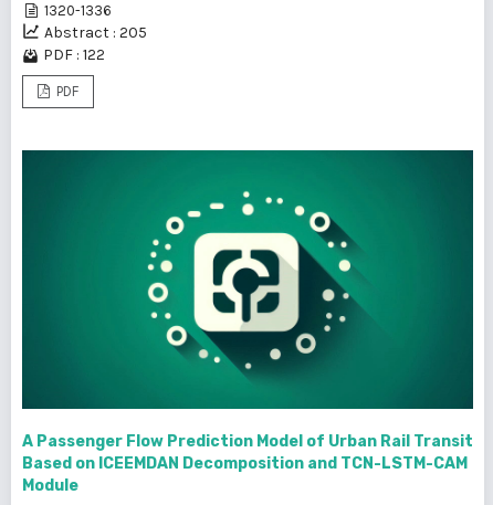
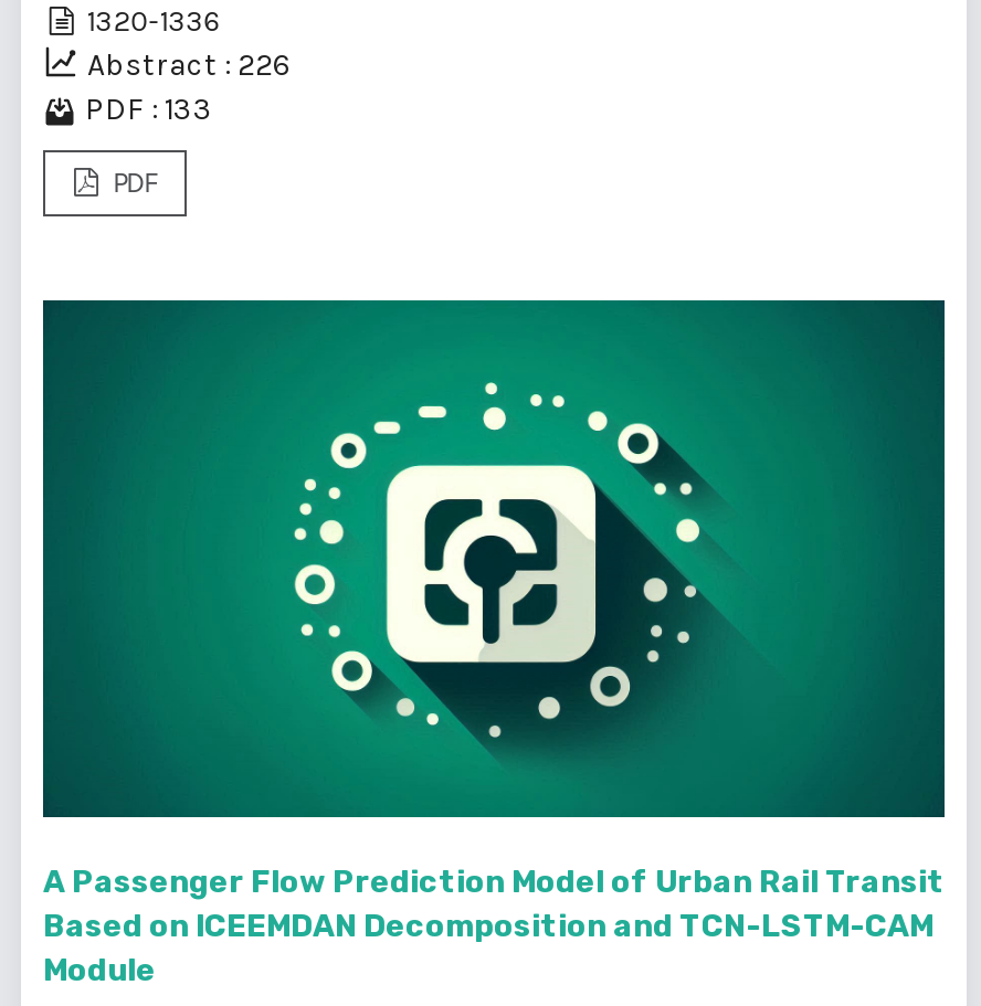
- Abstract : 205
+ Abstract : 226

- PDF : 122
+ PDF : 133
